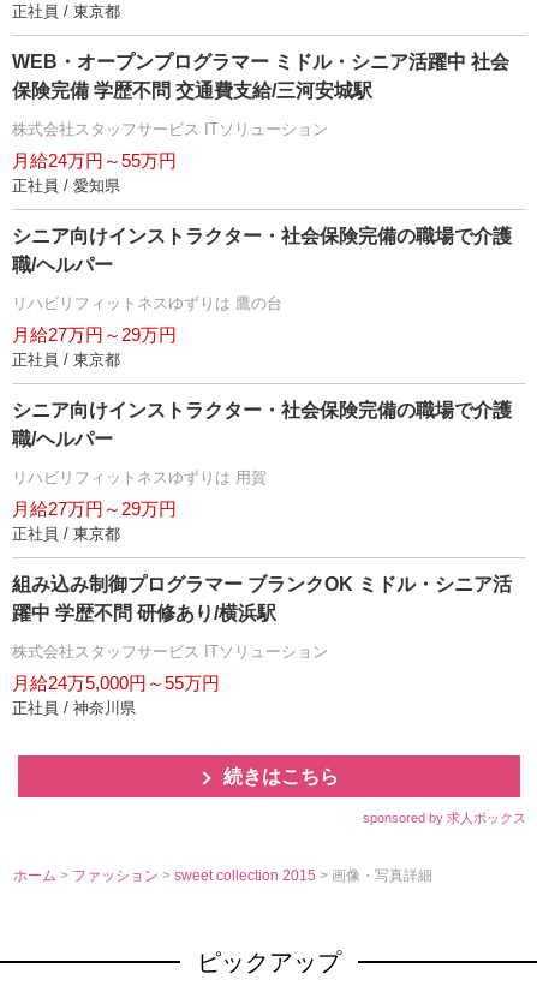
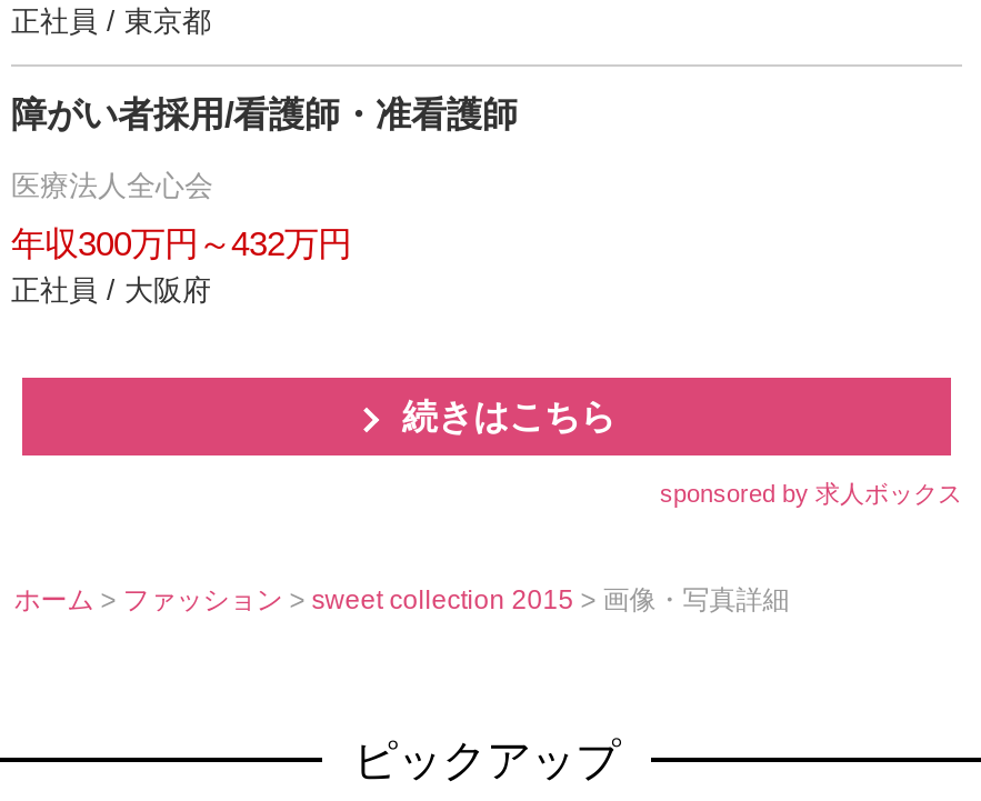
- WEB・オープンプログラマー ミドル・シニア活躍中 社会
- 保険完備 学歴不問 交通費支給/三河安城駅
- 株式会社スタッフサービス ITソリューション
- 月給24万円～55万円
- 正社員 / 愛知県
- シニア向けインストラクター・社会保険完備の職場で介護
- 職/ヘルパー
- リハビリフィットネスゆずりは 鷹の台
- 月給27万円～29万円
- 正社員 / 東京都
- シニア向けインストラクター・社会保険完備の職場で介護
- 職/ヘルパー
- リハビリフィットネスゆずりは 用賀
- 月給27万円～29万円
- 正社員 / 東京都
- 組み込み制御プログラマー ブランクOK ミドル・シニア活
- 躍中 学歴不問 研修あり/横浜駅
- 株式会社スタッフサービス ITソリューション
- 月給24万5,000円～55万円
- 正社員 / 神奈川県
+ 障がい者採用/看護師・准看護師
+ 医療法人全心会
+ 年収300万円～432万円
+ 正社員 / 大阪府
